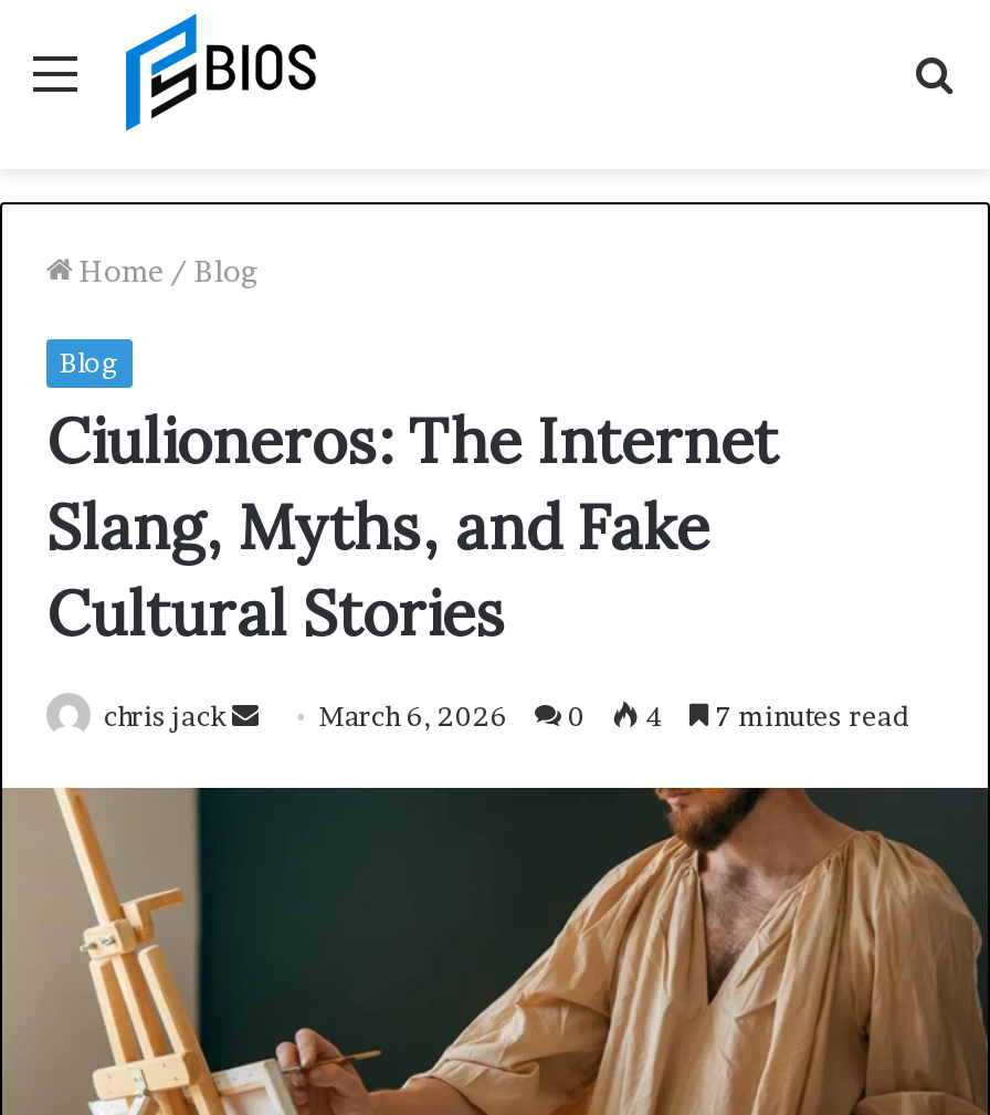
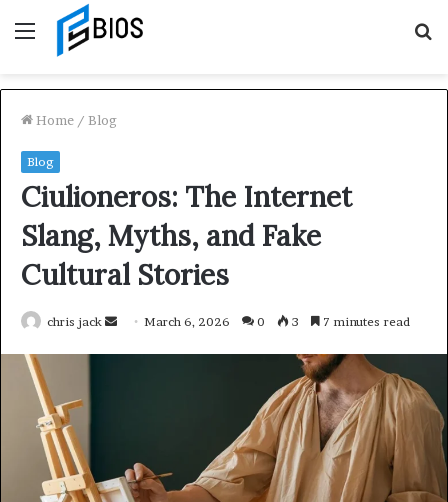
- 4
+ 3
